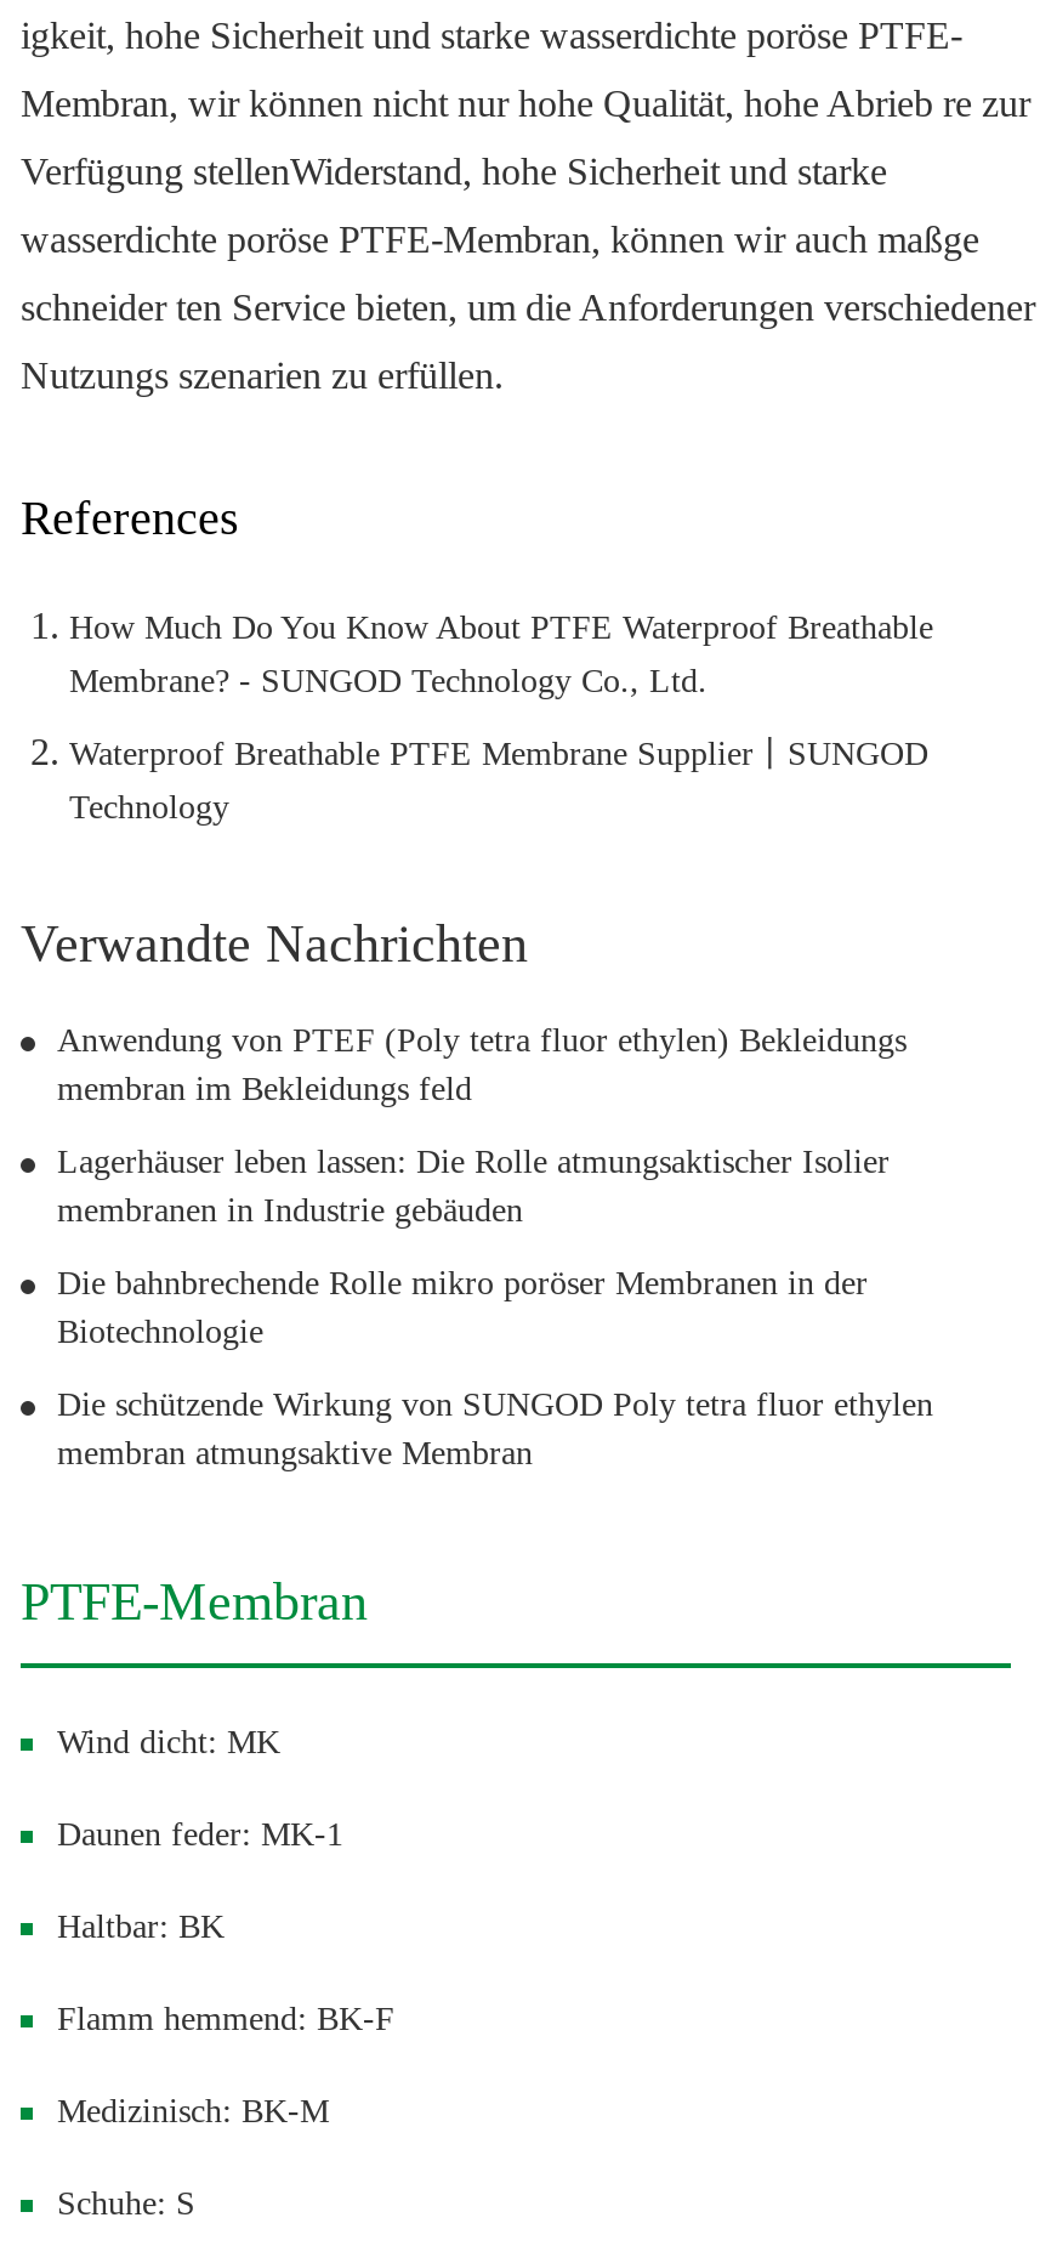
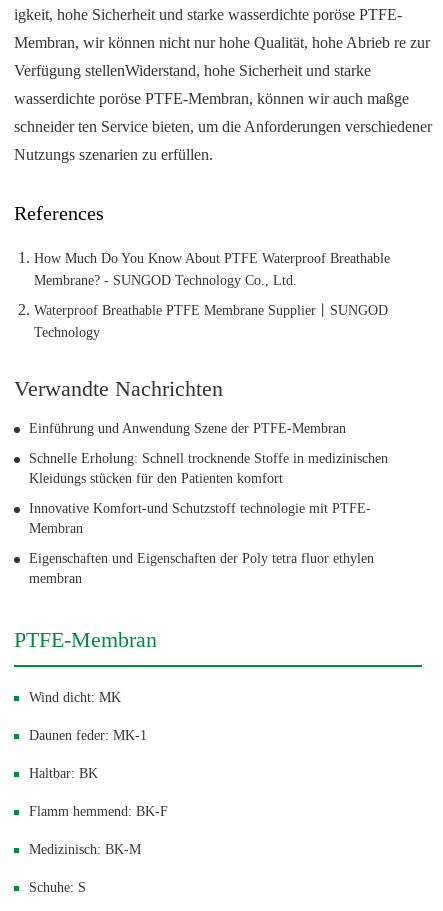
- Anwendung von PTEF (Poly tetra fluor ethylen) Bekleidungs
- membran im Bekleidungs feld
+ Einführung und Anwendung Szene der PTFE-Membran

- Lagerhäuser leben lassen: Die Rolle atmungsaktischer Isolier
- membranen in Industrie gebäuden
+ Schnelle Erholung: Schnell trocknende Stoffe in medizinischen
+ Kleidungs stücken für den Patienten komfort

- Die bahnbrechende Rolle mikro poröser Membranen in der
- Biotechnologie
+ Innovative Komfort-und Schutzstoff technologie mit PTFE-
+ Membran

- Die schützende Wirkung von SUNGOD Poly tetra fluor ethylen
- membran atmungsaktive Membran
+ Eigenschaften und Eigenschaften der Poly tetra fluor ethylen
+ membran
